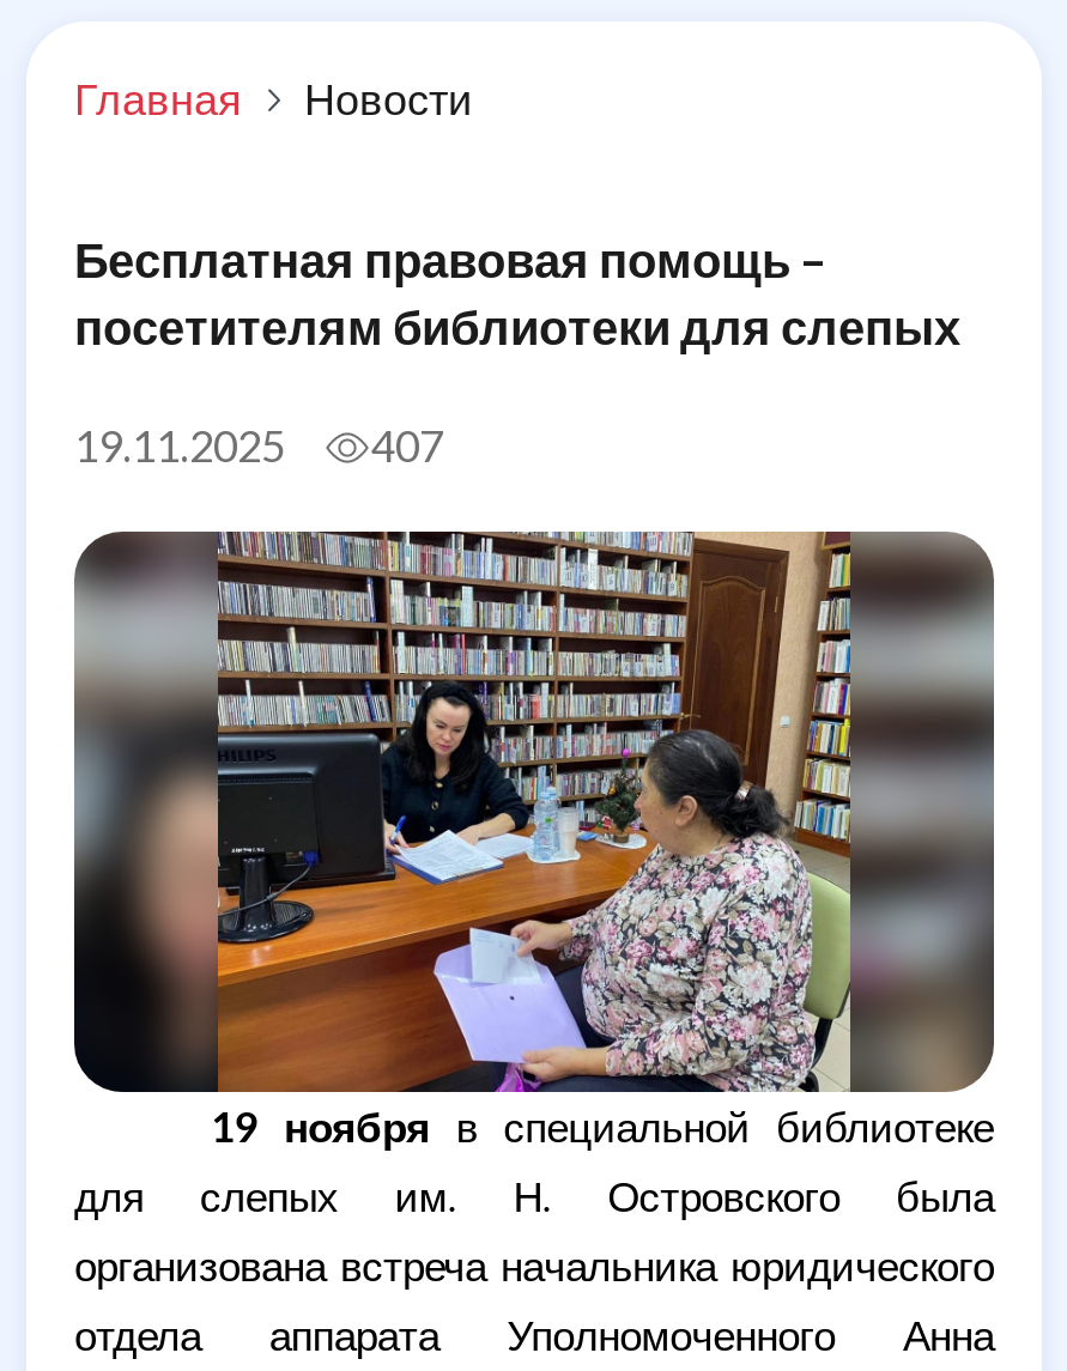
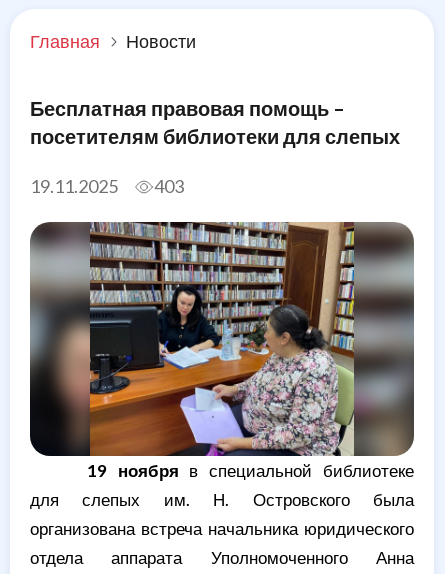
- 19.11.2025 407
+ 19.11.2025 403
